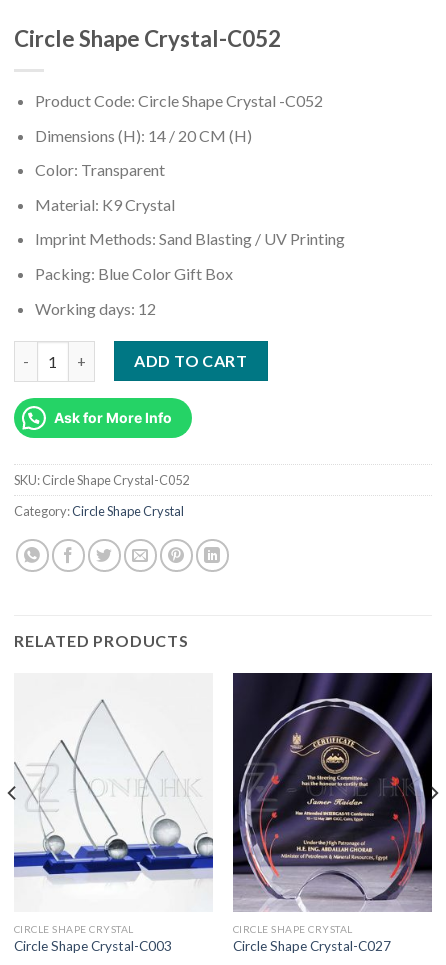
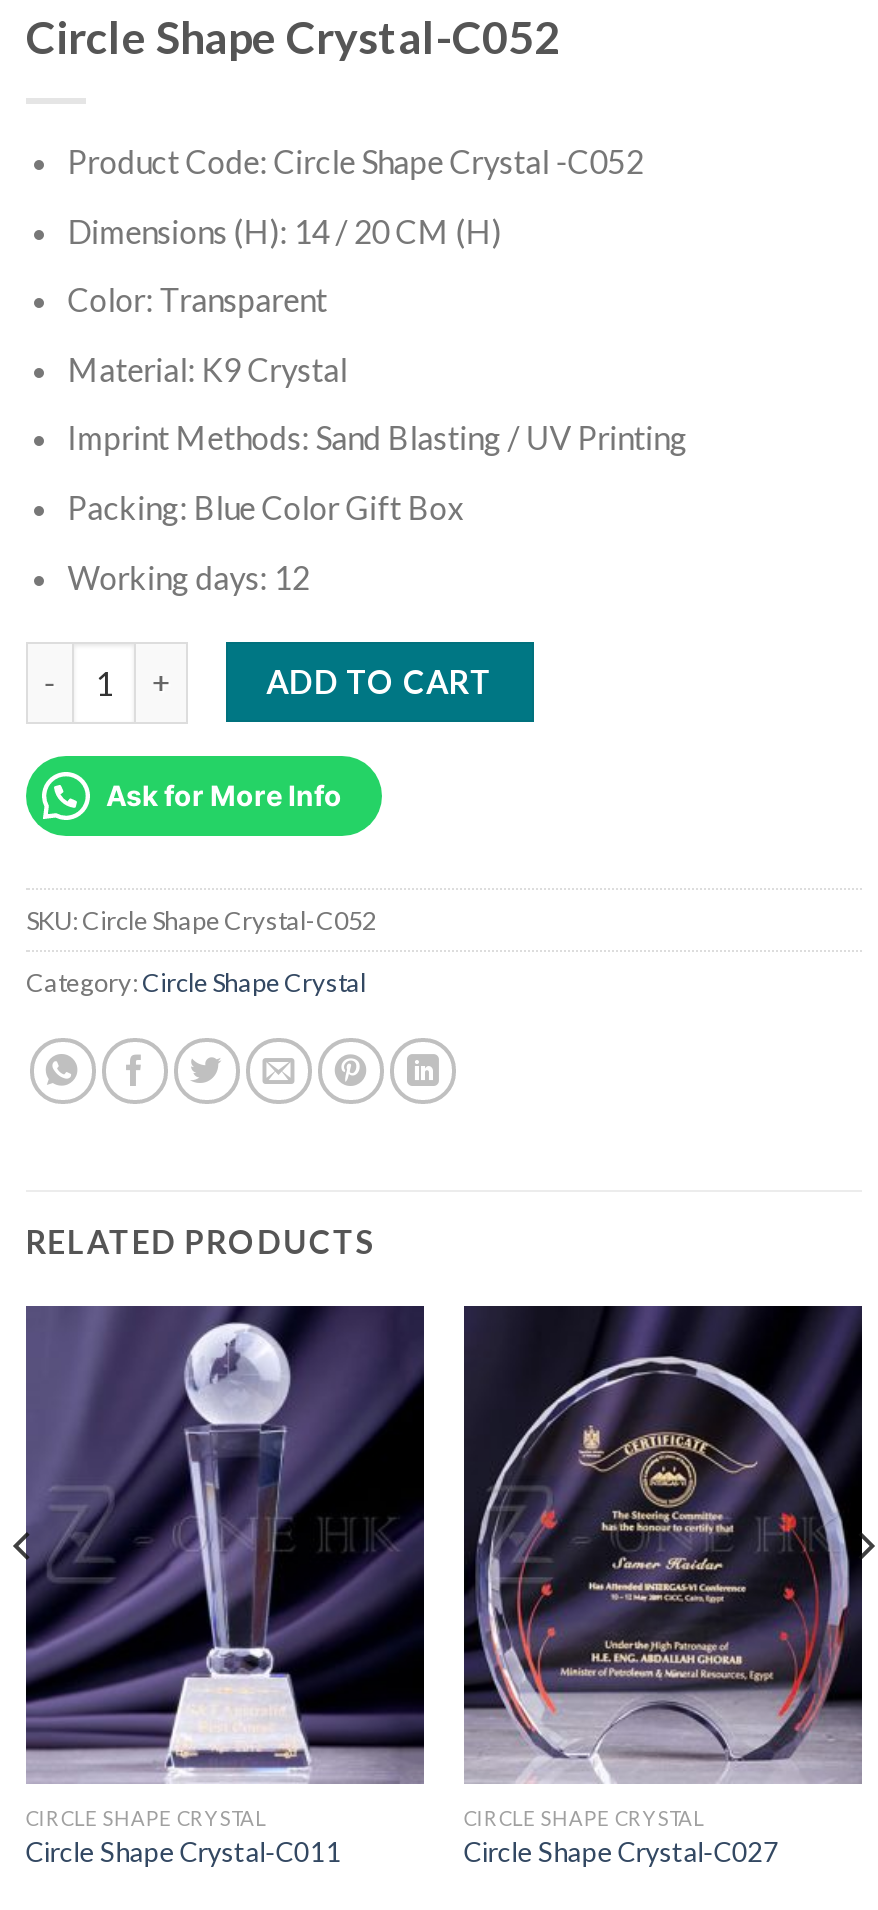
- [image]
- Circle Shape Crystal-C003
+ [image]
+ Circle Shape Crystal-C011
